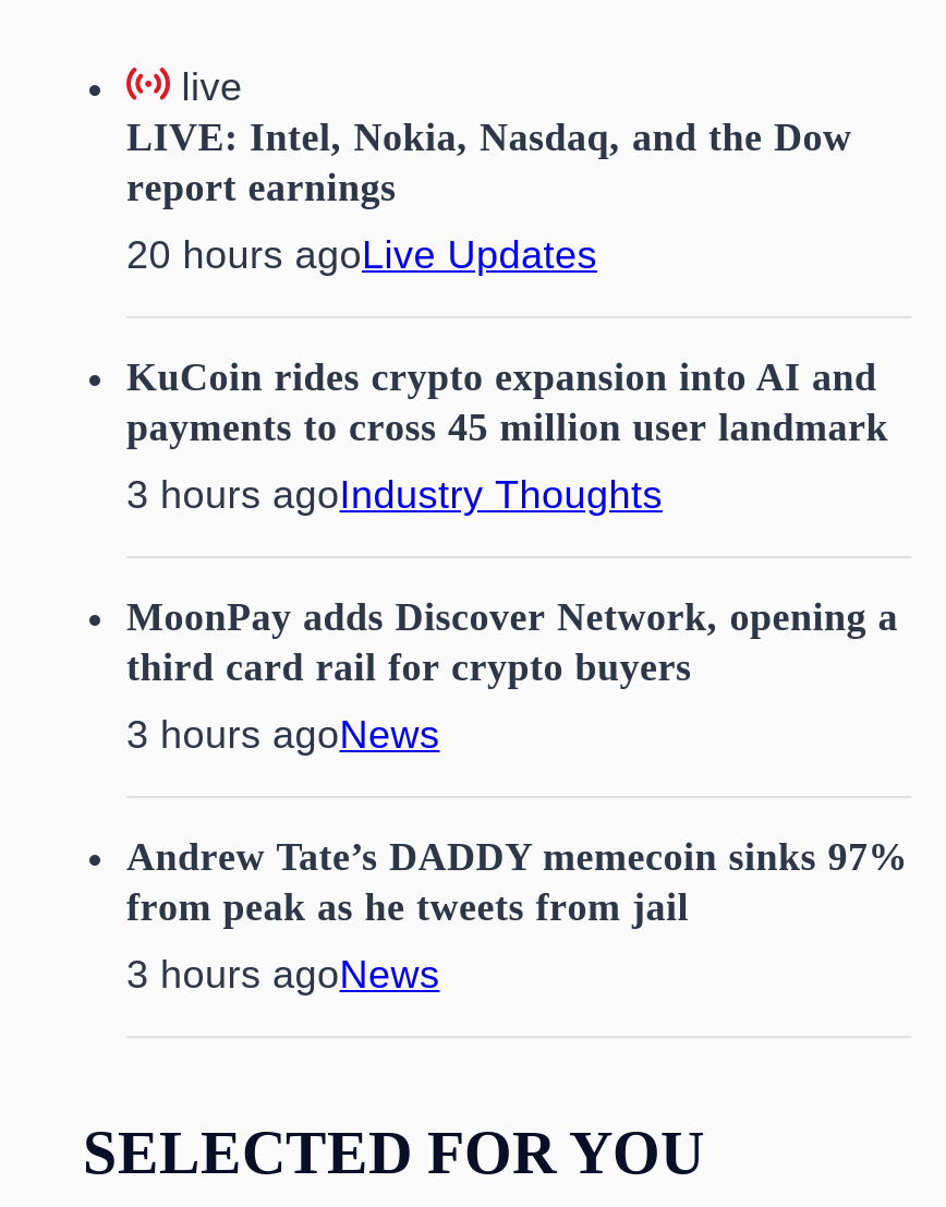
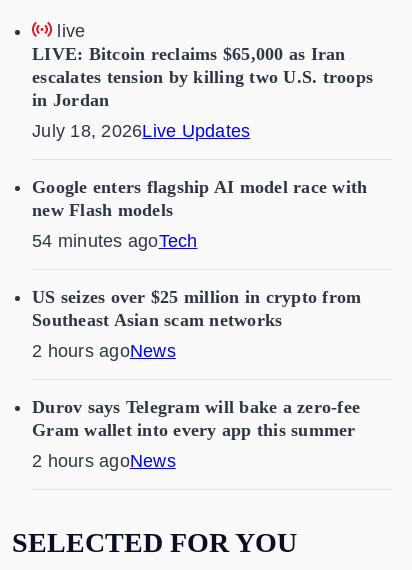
- LIVE: Intel, Nokia, Nasdaq, and the Dow
- report earnings
+ LIVE: Bitcoin reclaims $65,000 as Iran
+ escalates tension by killing two U.S. troops
+ in Jordan

- 20 hours agoLive Updates
+ July 18, 2026Live Updates

- KuCoin rides crypto expansion into AI and
- payments to cross 45 million user landmark
+ Google enters flagship AI model race with
+ new Flash models

- 3 hours agoIndustry Thoughts
+ 54 minutes agoTech

- MoonPay adds Discover Network, opening a
- third card rail for crypto buyers
+ US seizes over $25 million in crypto from
+ Southeast Asian scam networks

- 3 hours agoNews
+ 2 hours agoNews

- Andrew Tate’s DADDY memecoin sinks 97%
- from peak as he tweets from jail
+ Durov says Telegram will bake a zero-fee
+ Gram wallet into every app this summer

- 3 hours agoNews
+ 2 hours agoNews
